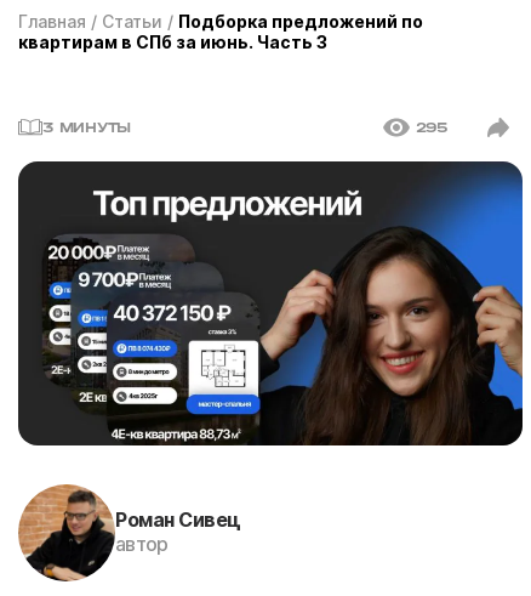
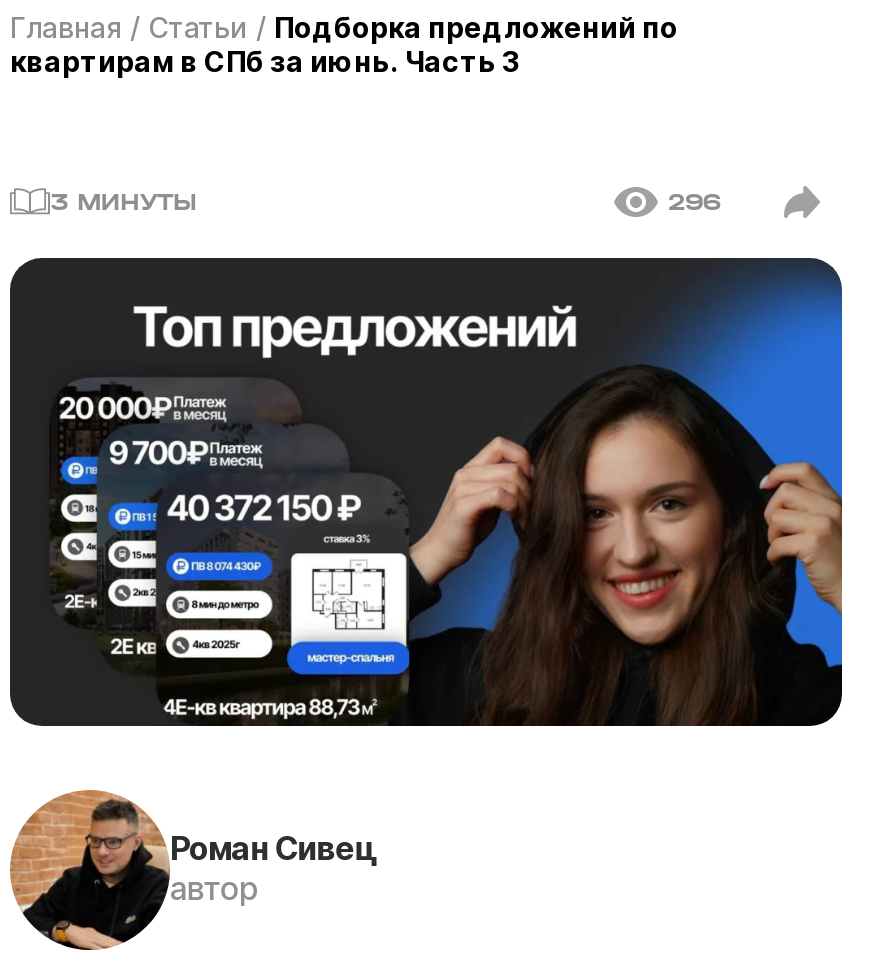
- 295
+ 296
